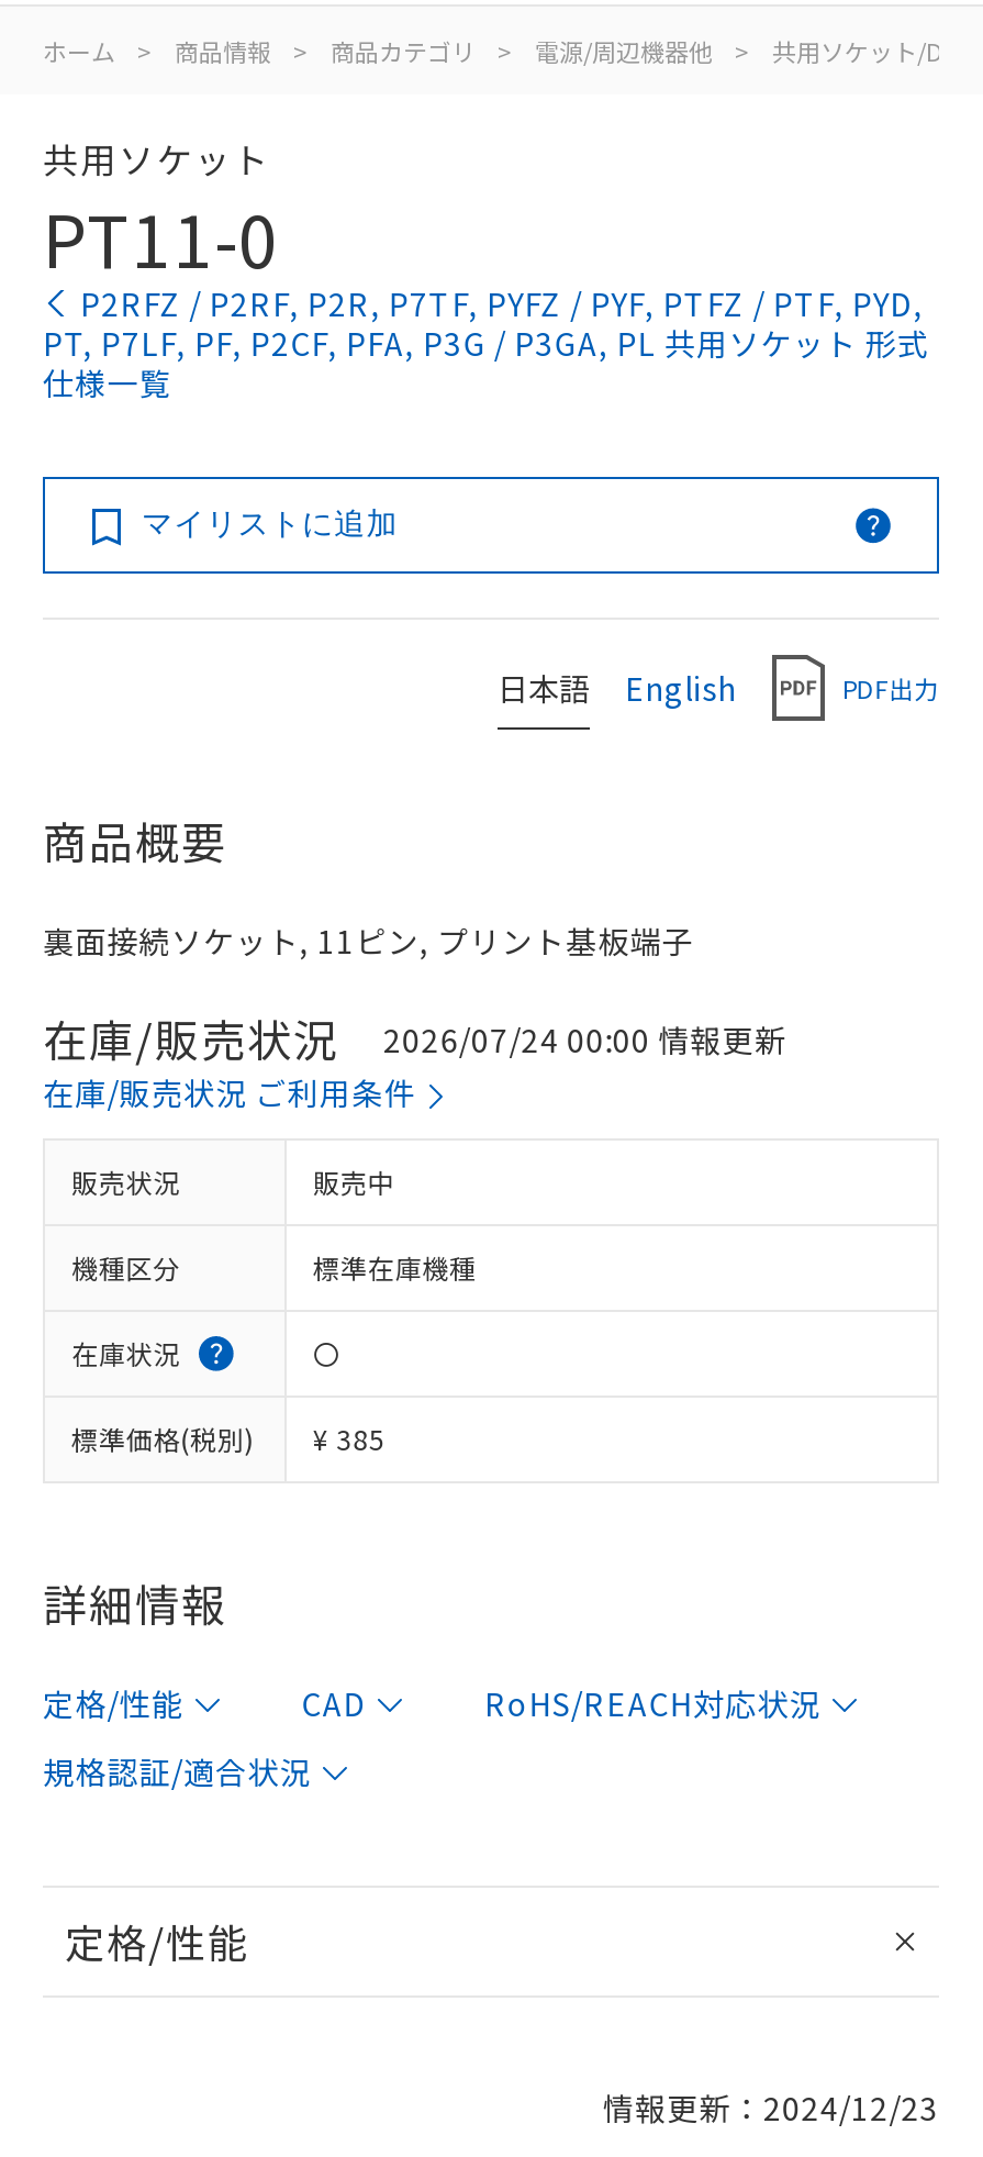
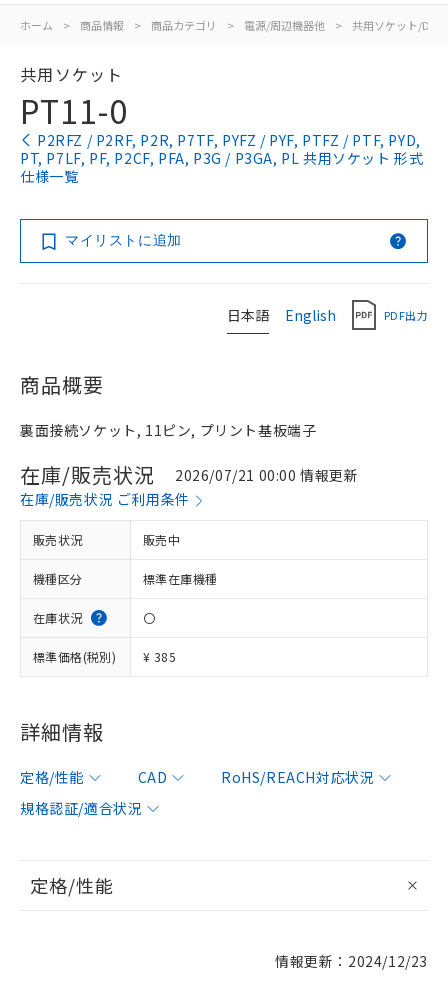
- 在庫/販売状況 2026/07/24 00:00 情報更新
+ 在庫/販売状況 2026/07/21 00:00 情報更新
